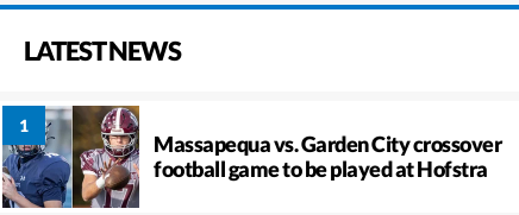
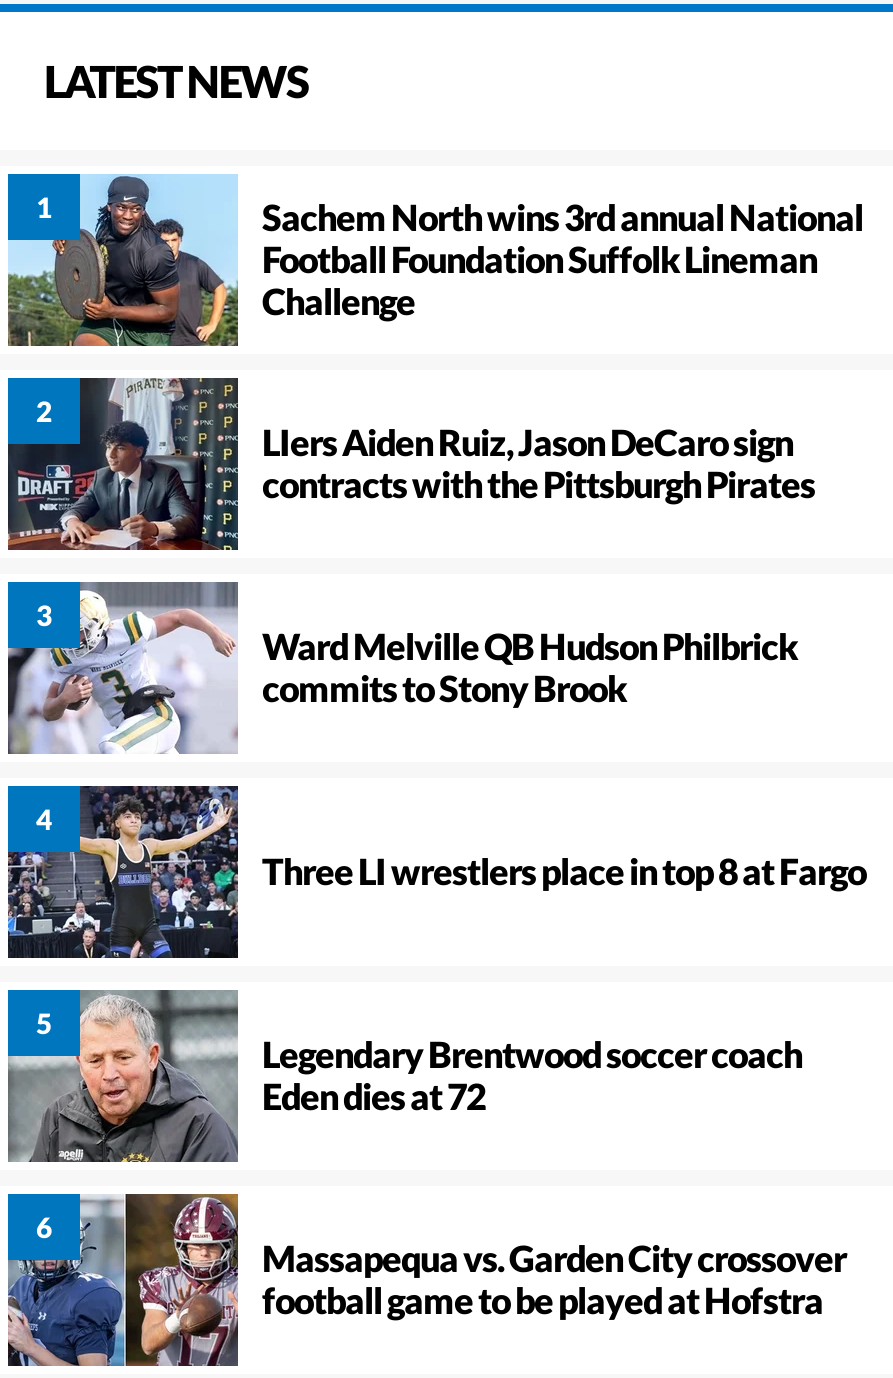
+ [image]
+ Ward Melville QB Hudson Philbrick
+ commits to Stony Brook

+ [image]
+ Three LI wrestlers place in top 8 at Fargo

+ [image]
+ Legendary Brentwood soccer coach
+ Eden dies at 72

+ [image]

+ [image]
+ Sachem North wins 3rd annual National
+ Football Foundation Suffolk Lineman
+ Challenge
+ LIers Aiden Ruiz, Jason DeCaro sign
+ contracts with the Pittsburgh Pirates
